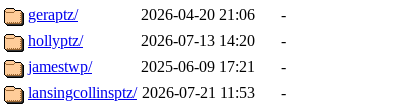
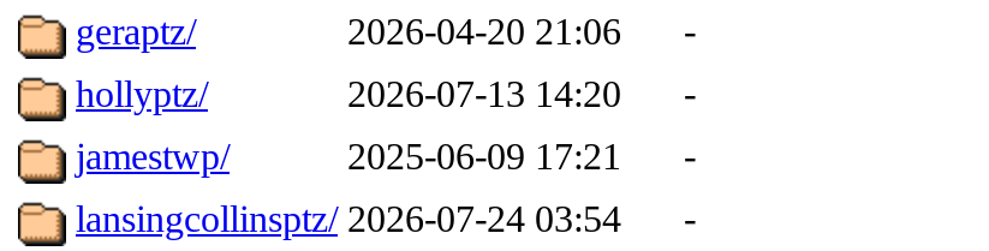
- lansingcollinsptz/ 2026-07-21 11:53
+ lansingcollinsptz/ 2026-07-24 03:54
